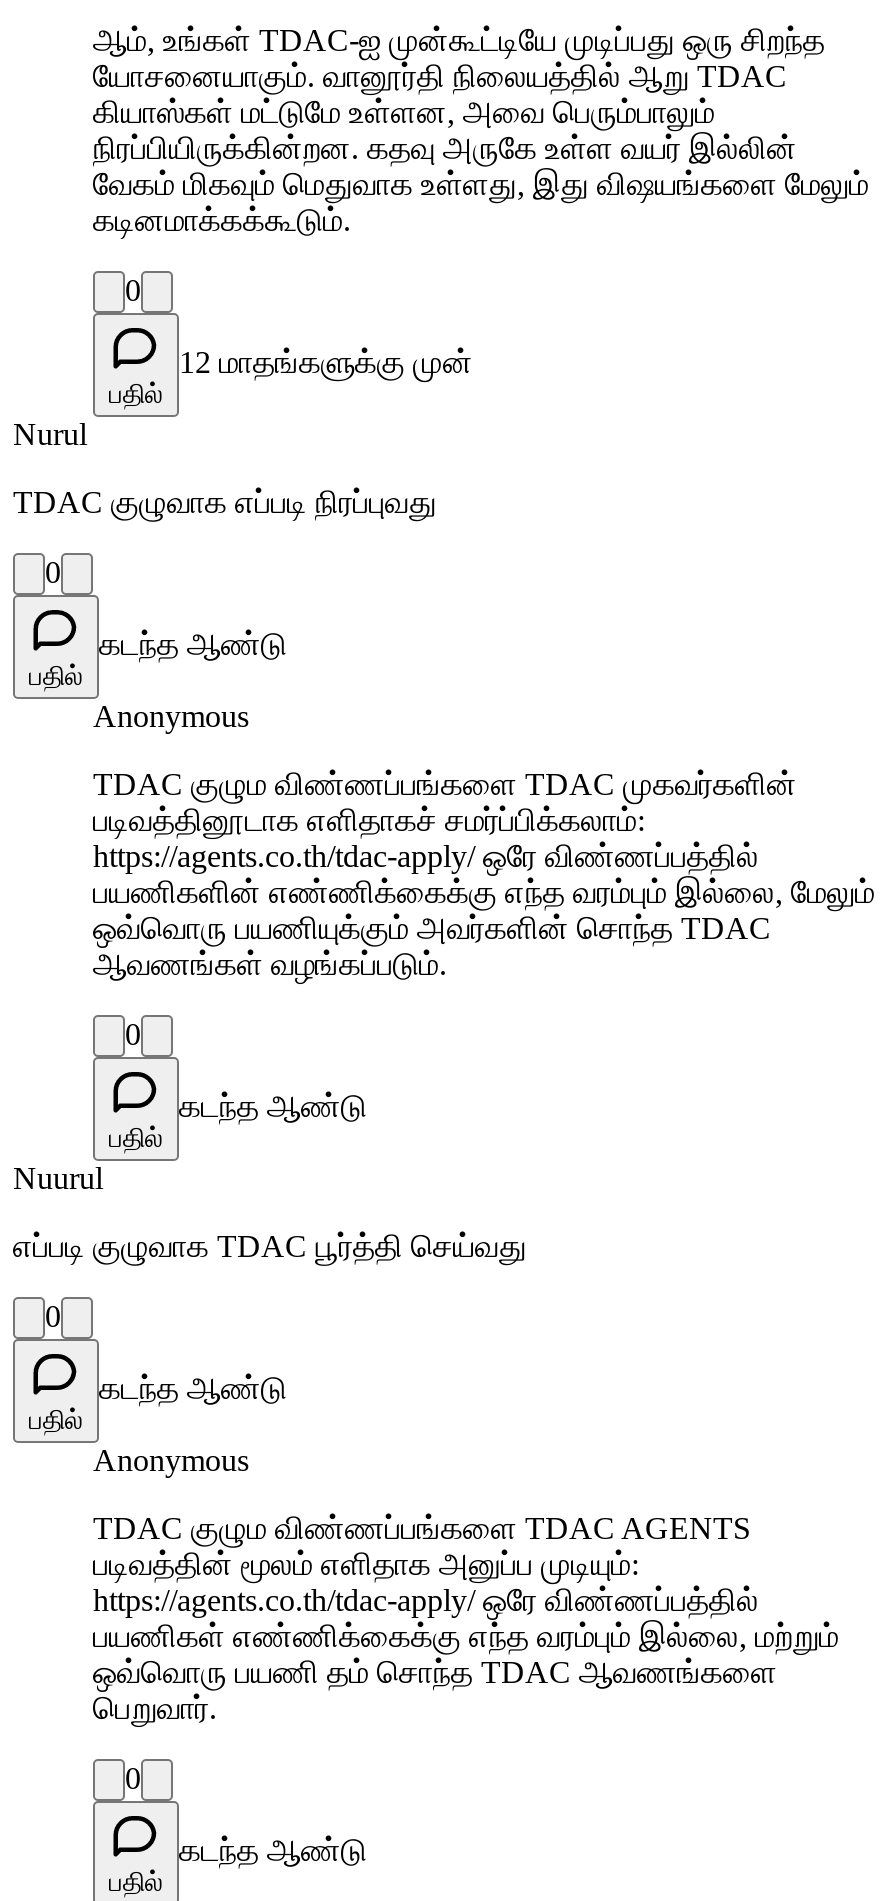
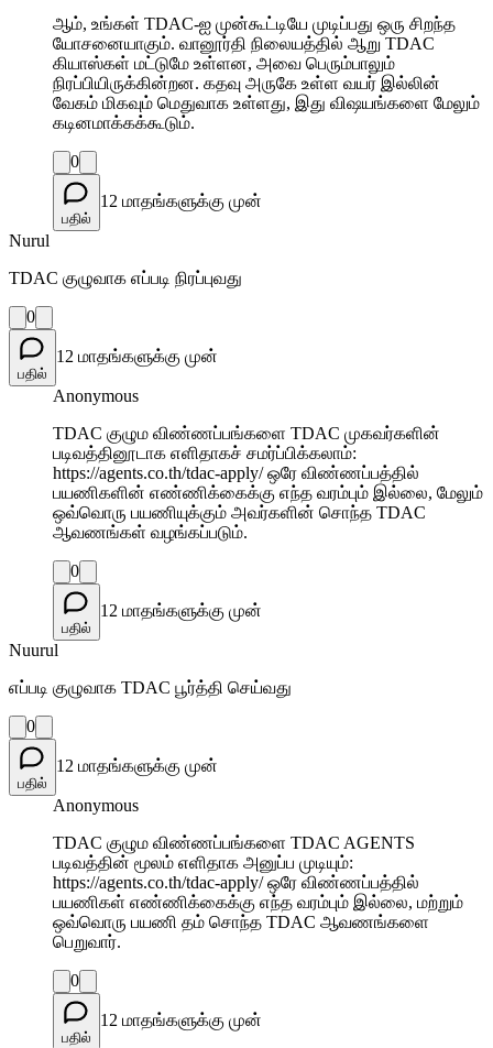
- கடந்த ஆண்டு
+ 12 மாதங்களுக்கு முன்

- கடந்த ஆண்டு
+ 12 மாதங்களுக்கு முன்

- கடந்த ஆண்டு
+ 12 மாதங்களுக்கு முன்

- கடந்த ஆண்டு
+ 12 மாதங்களுக்கு முன்
